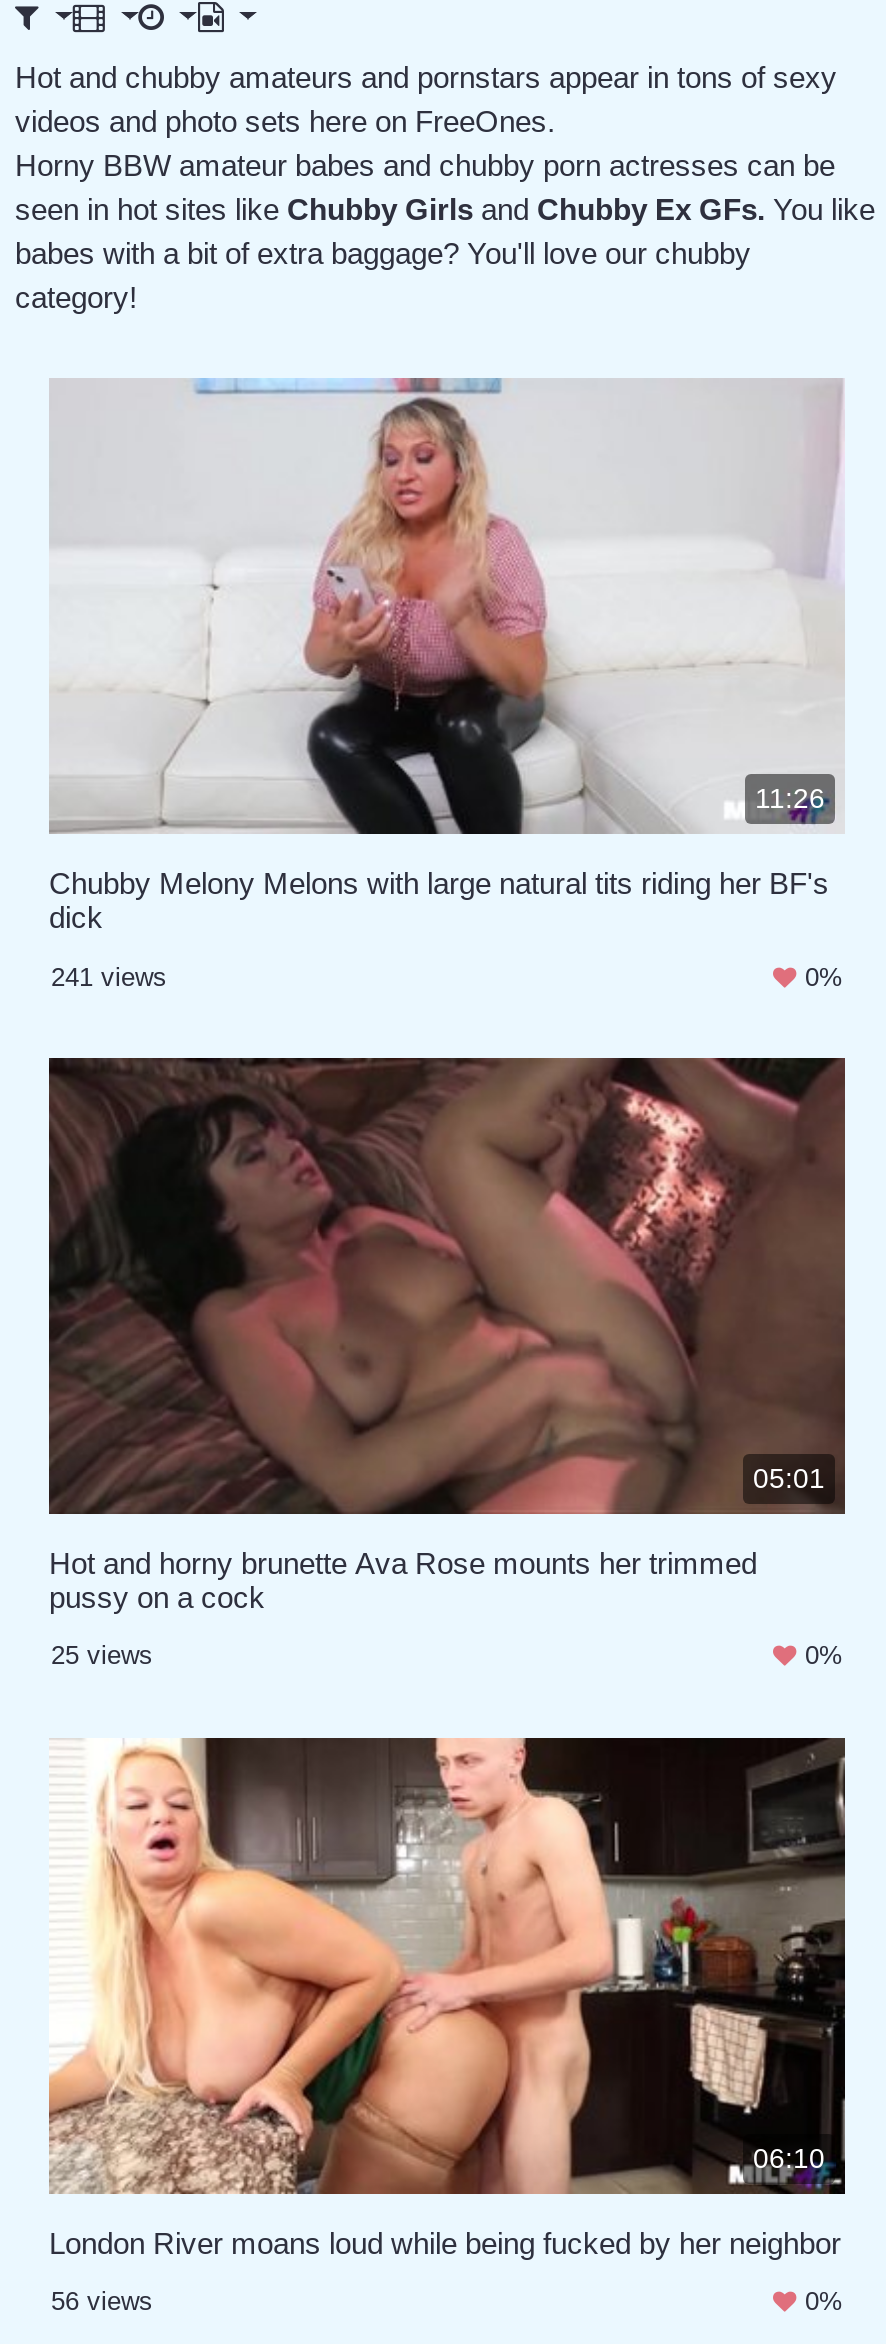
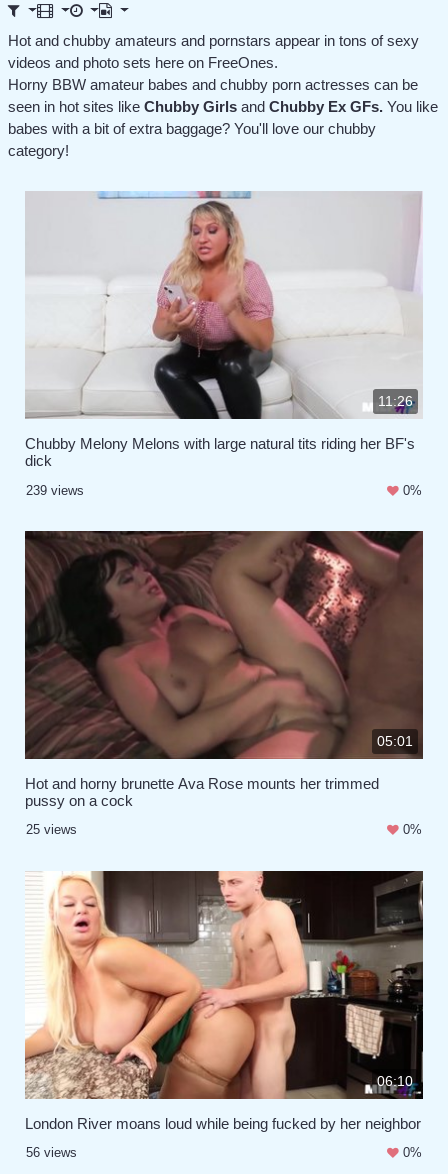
- 241 views
+ 239 views
